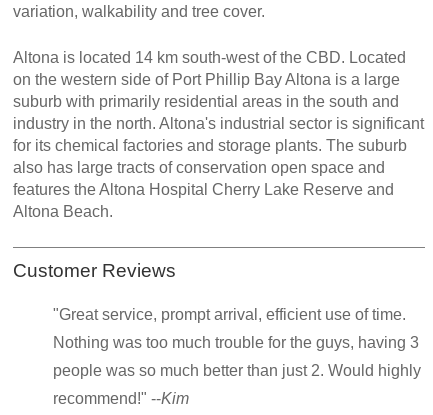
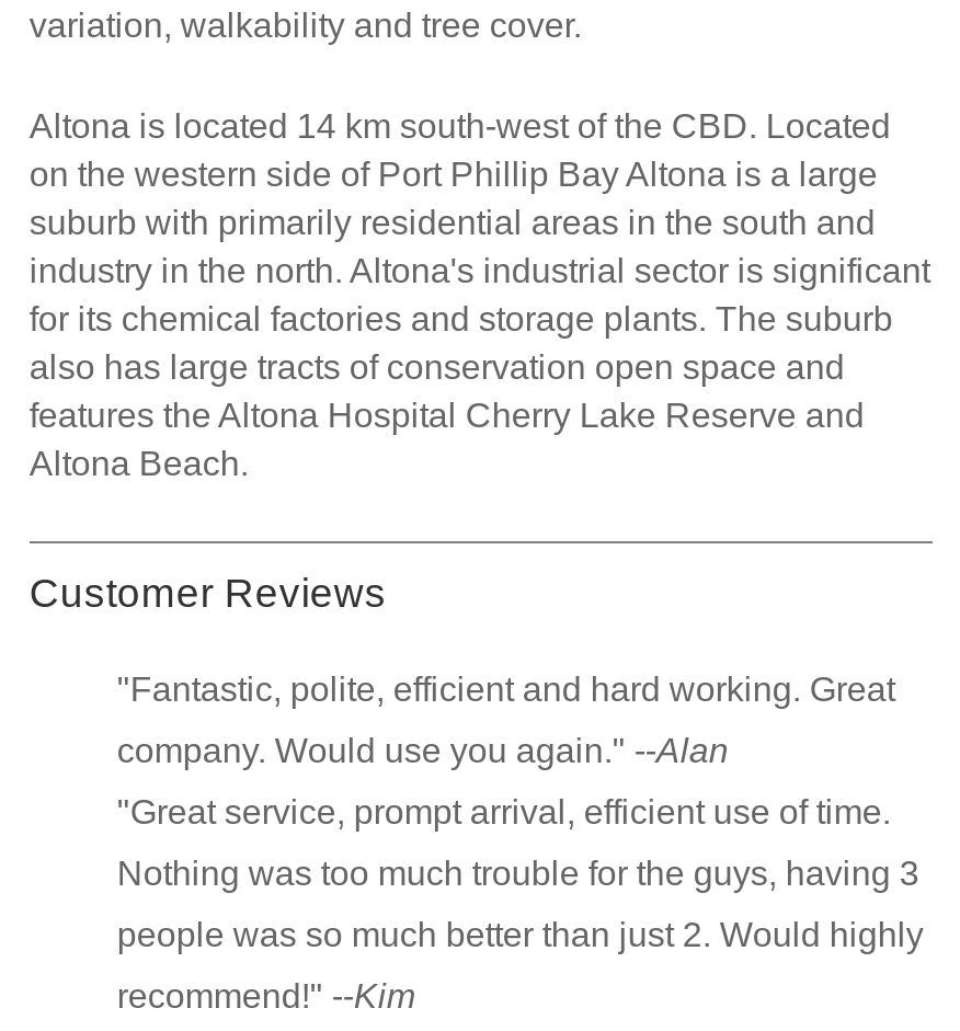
+ "Fantastic, polite, efficient and hard working. Great
+ company. Would use you again." --Alan
